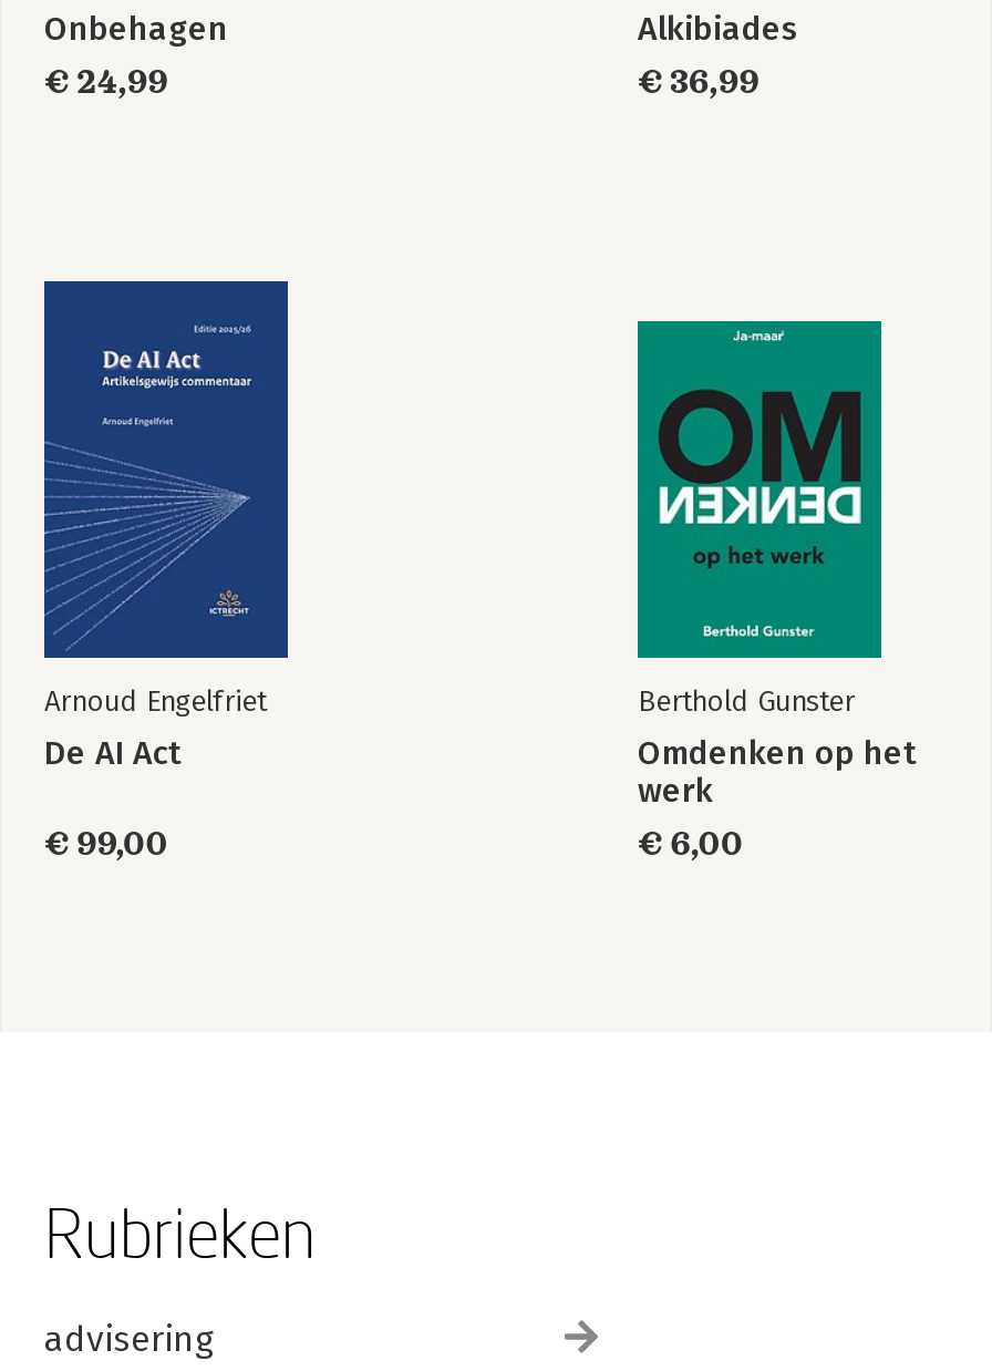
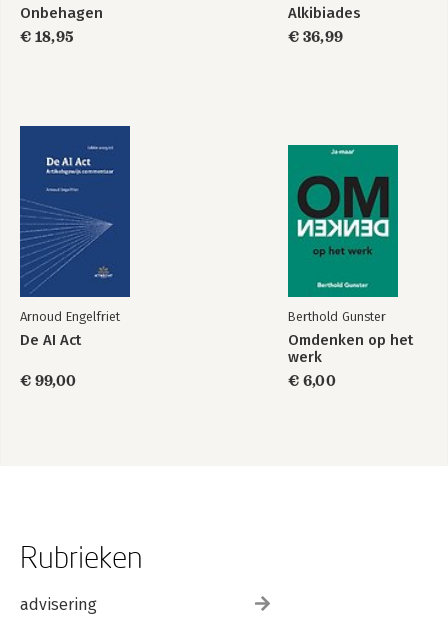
- € 24,99
+ € 18,95
